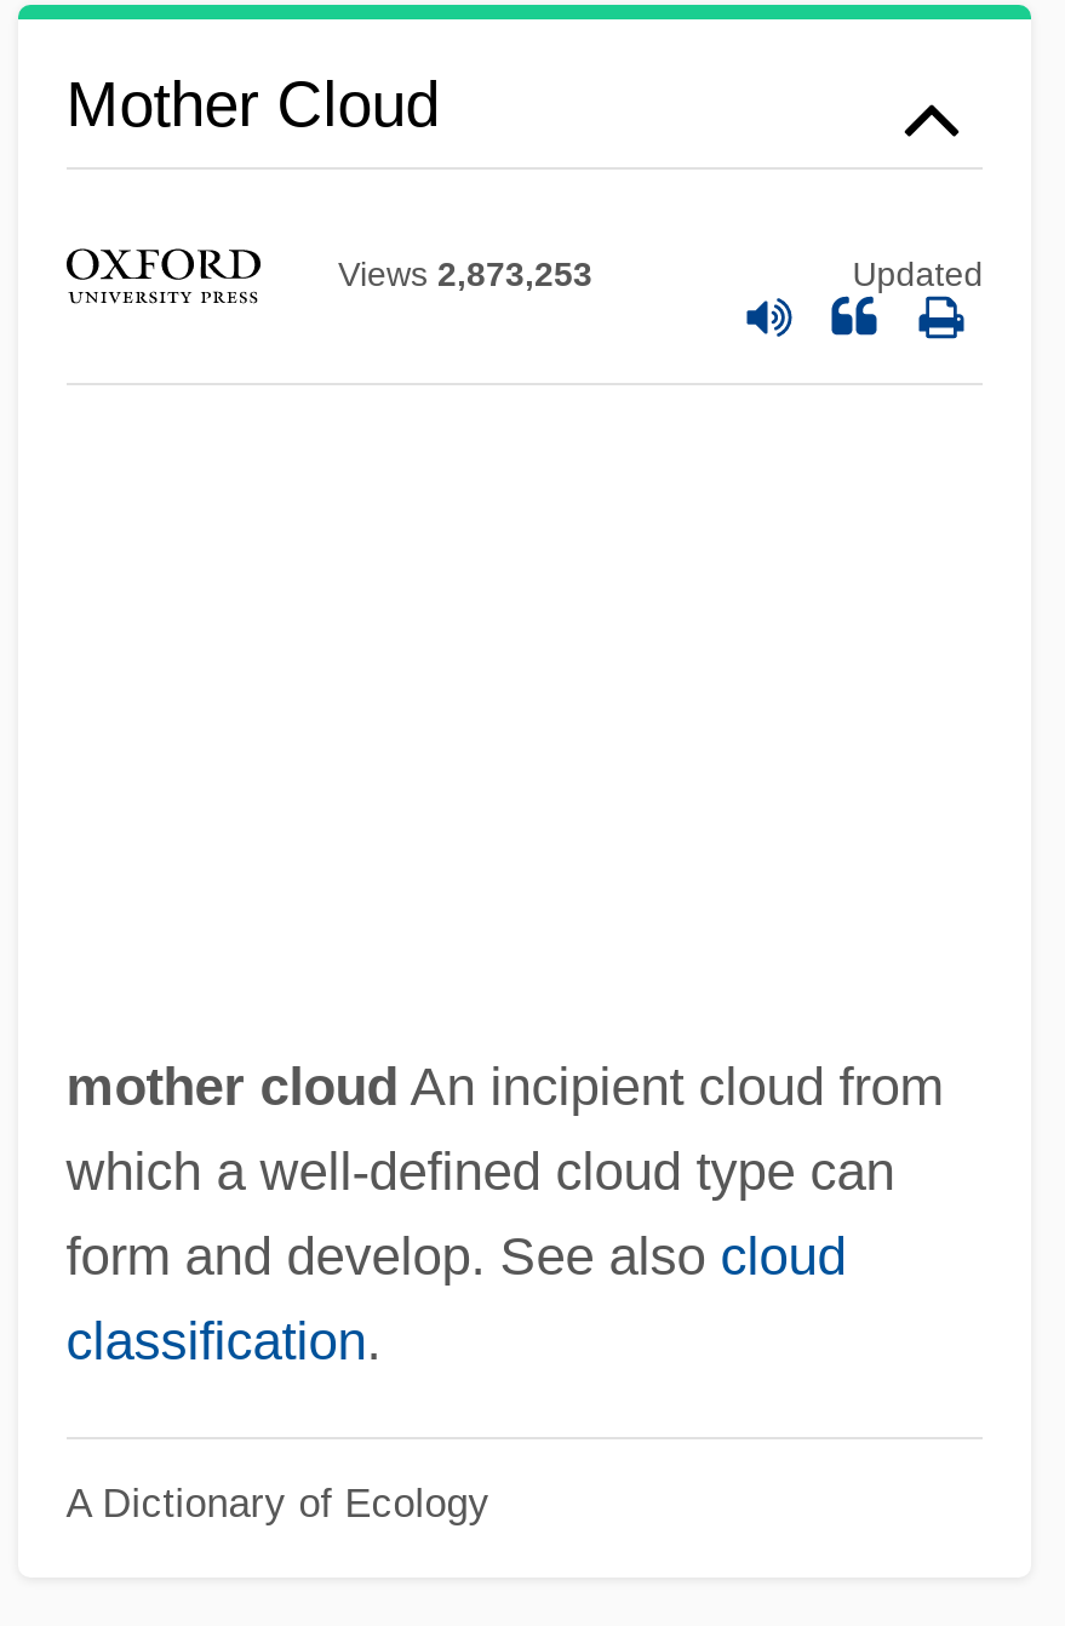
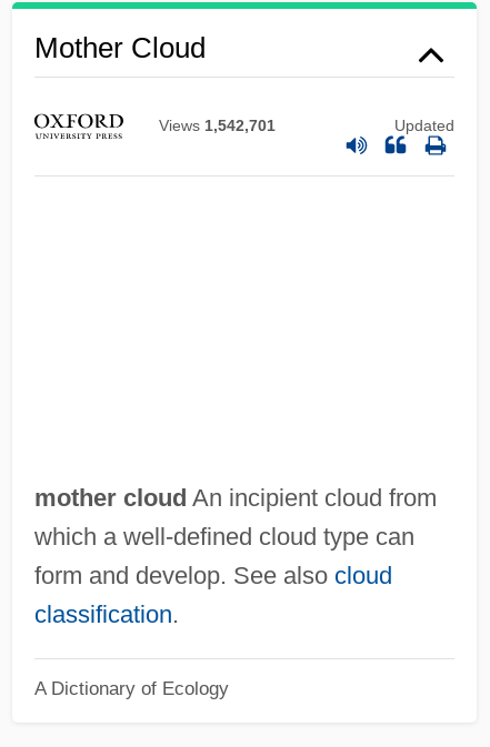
- Views 2,873,253
+ Views 1,542,701
